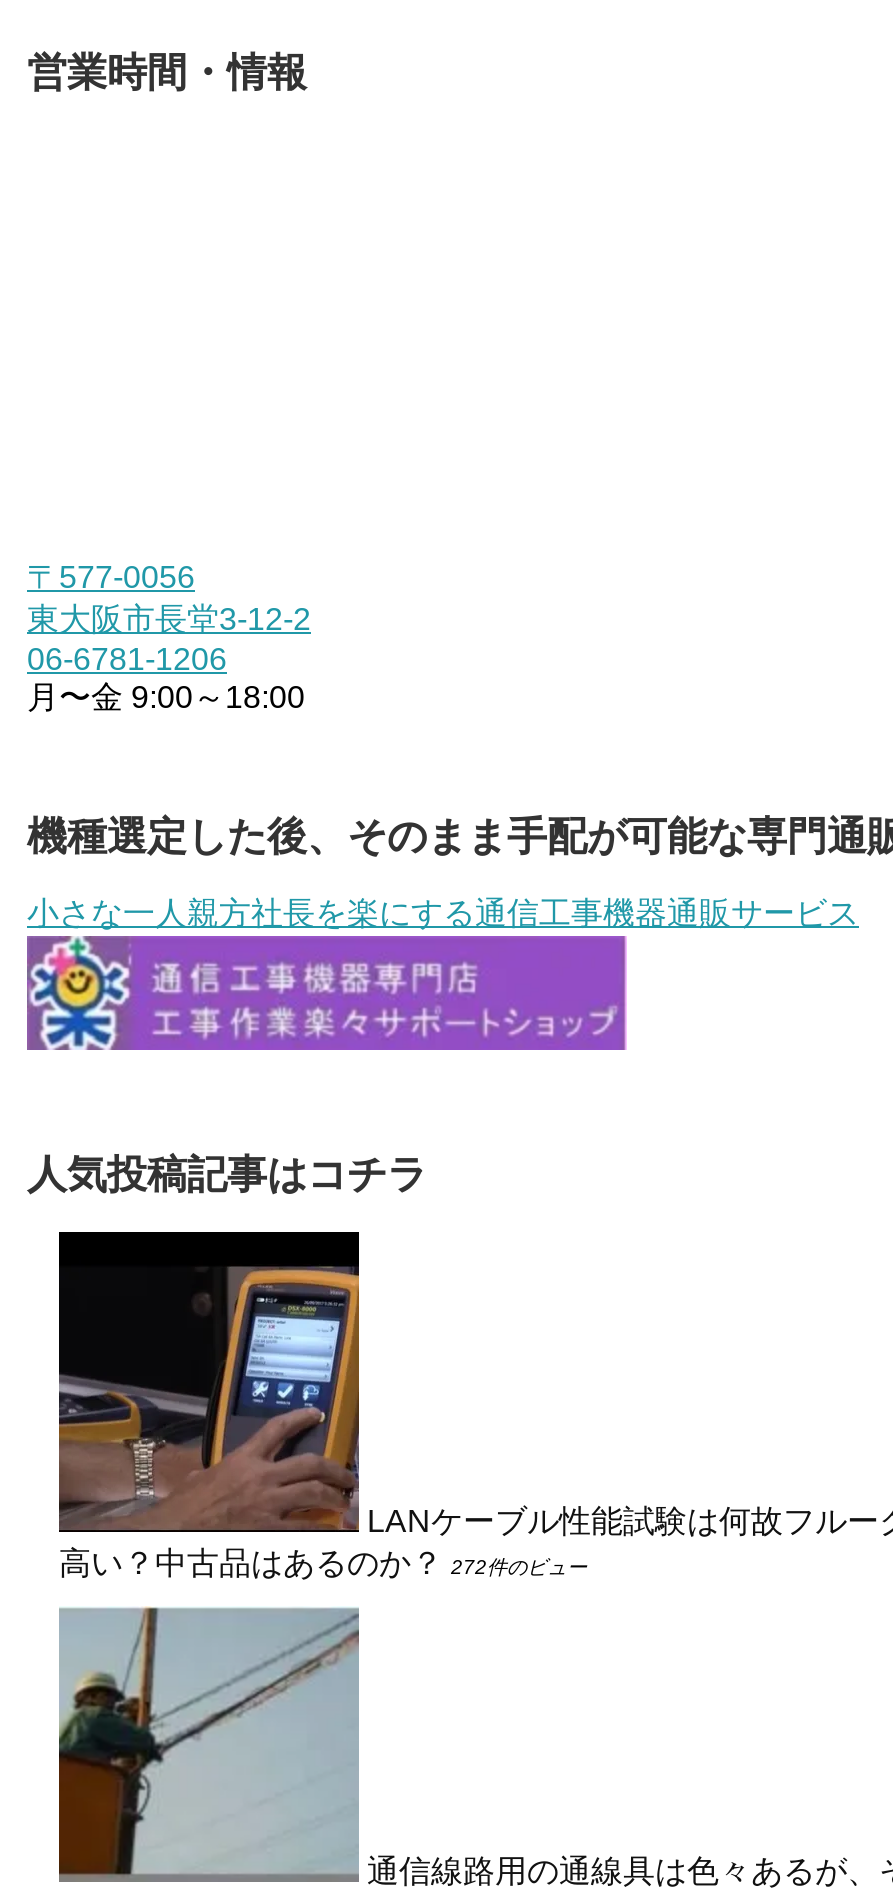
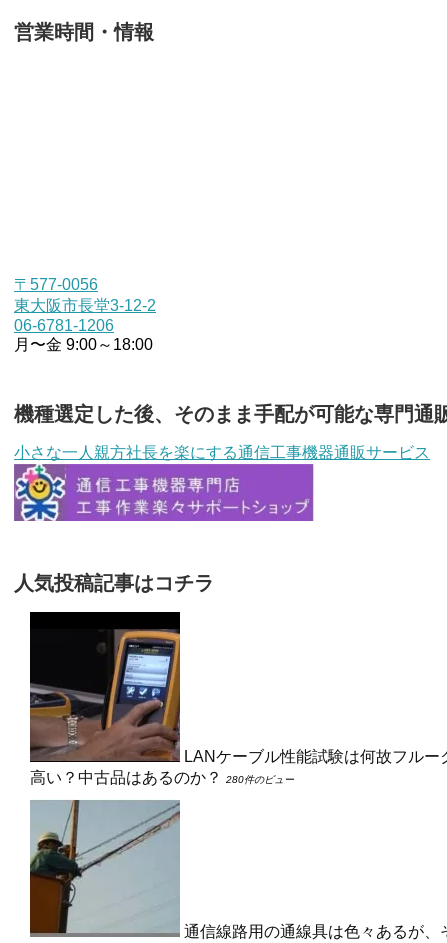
- 高い？中古品はあるのか？ 272件のビュー
+ 高い？中古品はあるのか？ 280件のビュー
